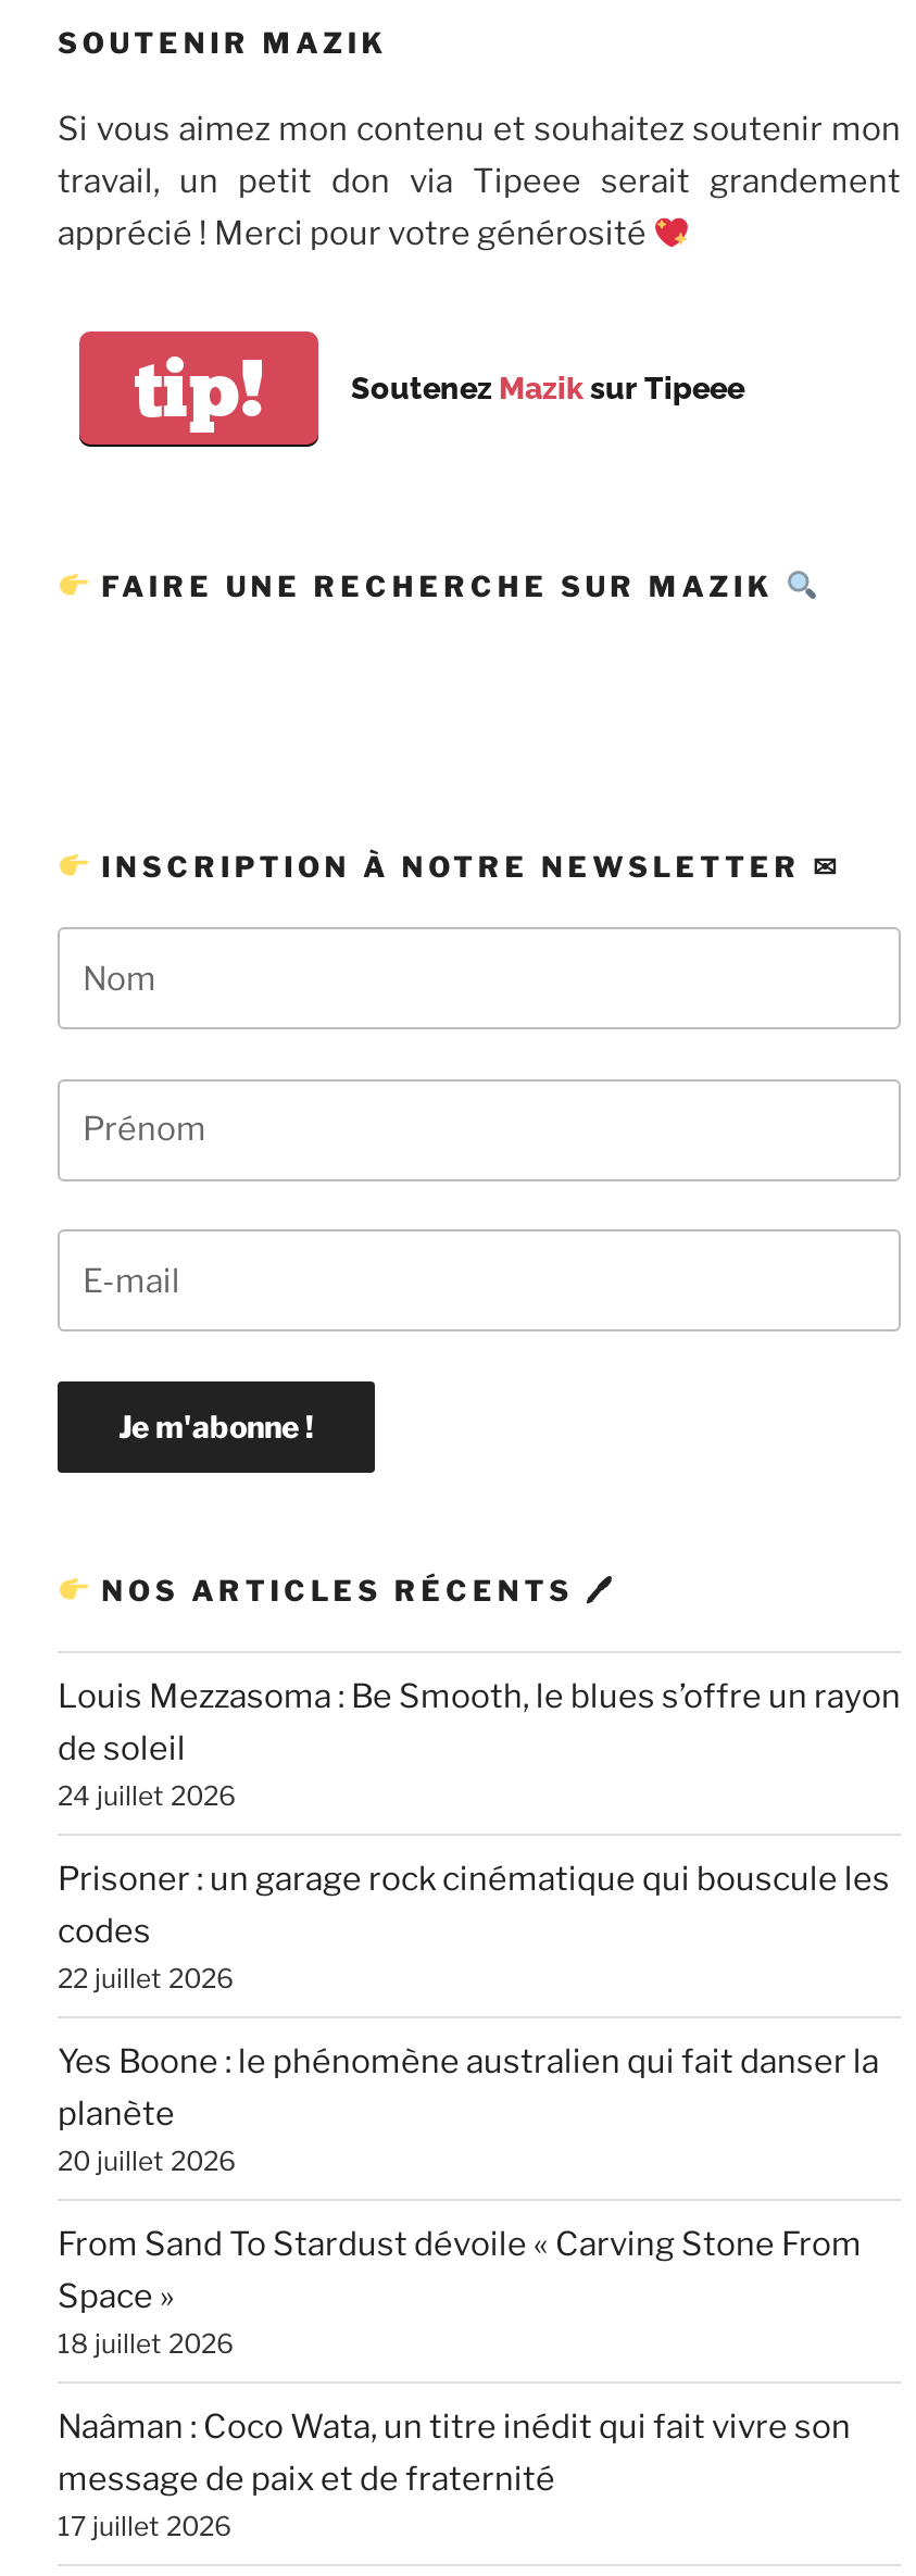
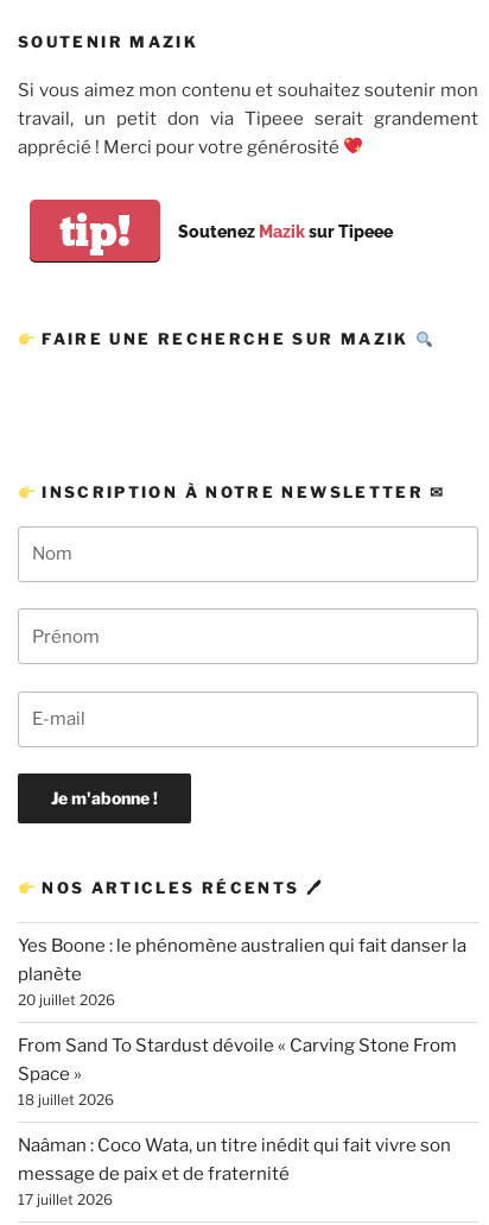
- Louis Mezzasoma : Be Smooth, le blues s’offre un rayon
- de soleil
- 24 juillet 2026
- Prisoner : un garage rock cinématique qui bouscule les
- codes
- 22 juillet 2026
